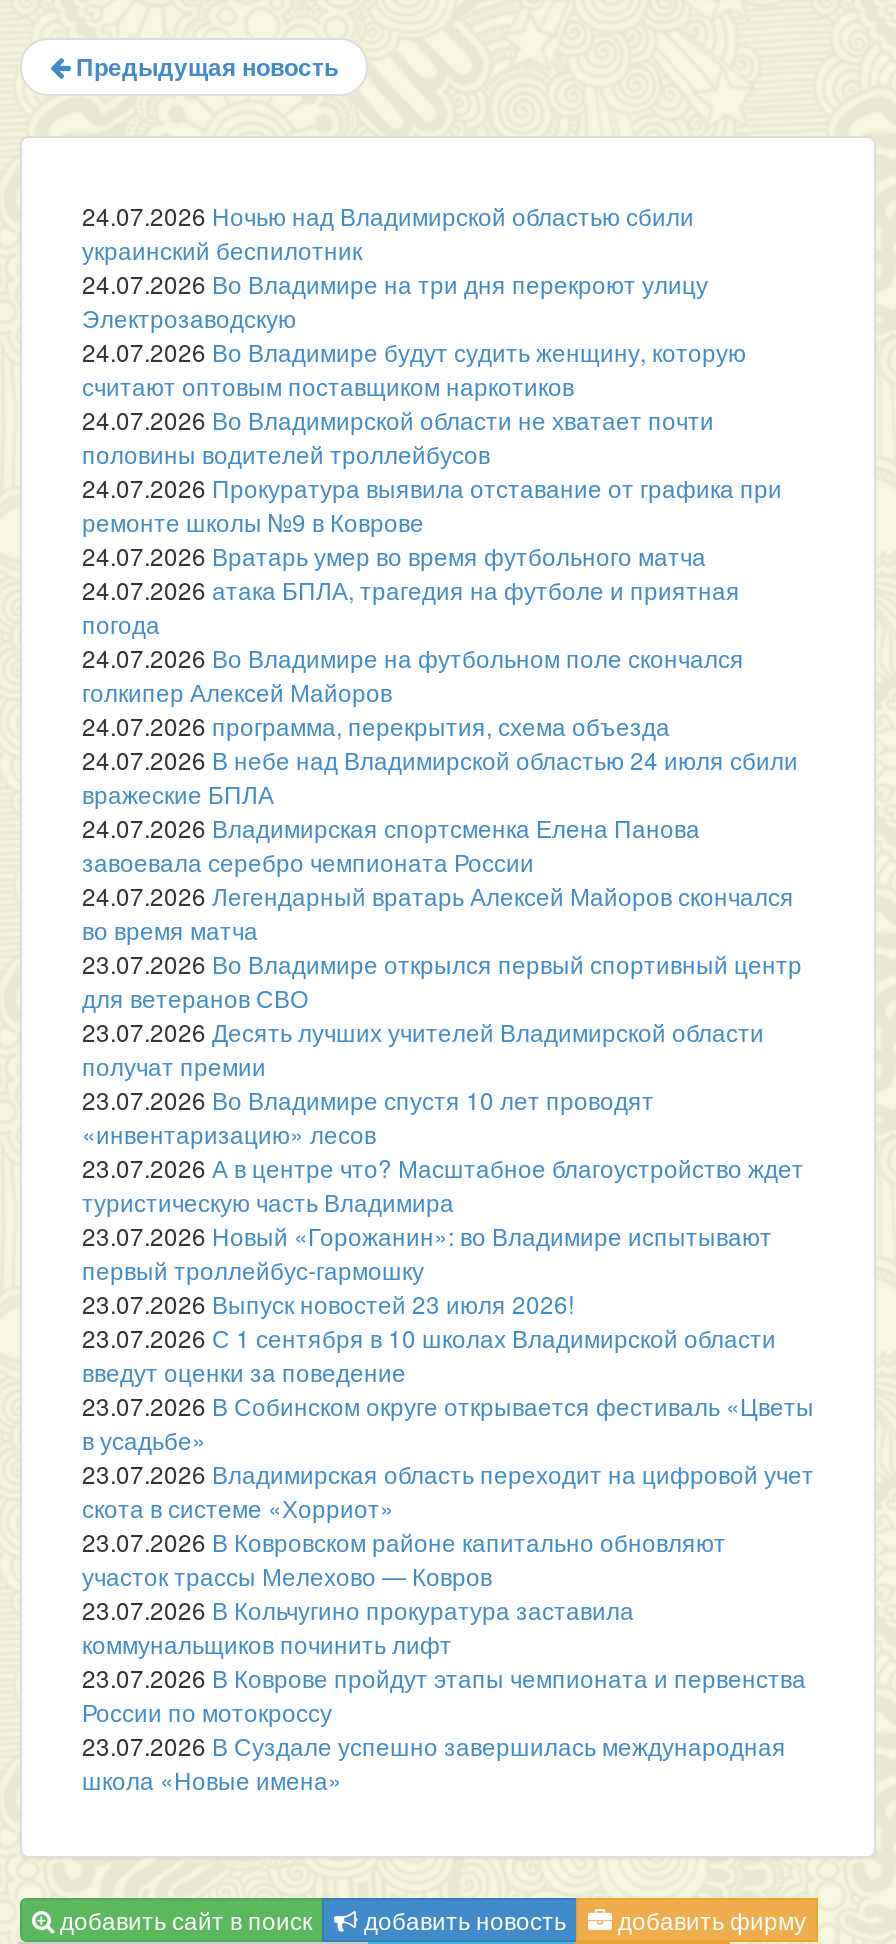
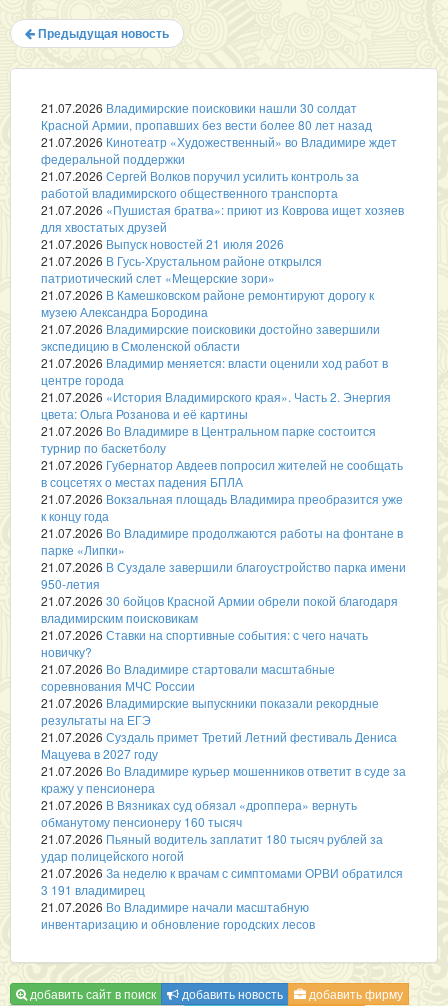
- 24.07.2026 Ночью над Владимирской областью сбили
- украинский беспилотник
- 24.07.2026 Во Владимире на три дня перекроют улицу
- Электрозаводскую
- 24.07.2026 Во Владимире будут судить женщину, которую
- считают оптовым поставщиком наркотиков
- 24.07.2026 Во Владимирской области не хватает почти
- половины водителей троллейбусов
- 24.07.2026 Прокуратура выявила отставание от графика при
- ремонте школы №9 в Коврове
- 24.07.2026 Вратарь умер во время футбольного матча
- 24.07.2026 атака БПЛА, трагедия на футболе и приятная
- погода
- 24.07.2026 Во Владимире на футбольном поле скончался
- голкипер Алексей Майоров
- 24.07.2026 программа, перекрытия, схема объезда
- 24.07.2026 В небе над Владимирской областью 24 июля сбили
- вражеские БПЛА
- 24.07.2026 Владимирская спортсменка Елена Панова
- завоевала серебро чемпионата России
- 24.07.2026 Легендарный вратарь Алексей Майоров скончался
- во время матча
- 23.07.2026 Во Владимире открылся первый спортивный центр
- для ветеранов СВО
- 23.07.2026 Десять лучших учителей Владимирской области
- получат премии
- 23.07.2026 Во Владимире спустя 10 лет проводят
- «инвентаризацию» лесов
- 23.07.2026 А в центре что? Масштабное благоустройство ждет
- туристическую часть Владимира
- 23.07.2026 Новый «Горожанин»: во Владимире испытывают
- первый троллейбус-гармошку
- 23.07.2026 Выпуск новостей 23 июля 2026!
- 23.07.2026 С 1 сентября в 10 школах Владимирской области
- введут оценки за поведение
- 23.07.2026 В Собинском округе открывается фестиваль «Цветы
- в усадьбе»
- 23.07.2026 Владимирская область переходит на цифровой учет
- скота в системе «Хорриот»
- 23.07.2026 В Ковровском районе капитально обновляют
- участок трассы Мелехово — Ковров
- 23.07.2026 В Кольчугино прокуратура заставила
- коммунальщиков починить лифт
- 23.07.2026 В Коврове пройдут этапы чемпионата и первенства
- России по мотокроссу
- 23.07.2026 В Суздале успешно завершилась международная
- школа «Новые имена»
+ 21.07.2026 Владимирские поисковики нашли 30 солдат
+ Красной Армии, пропавших без вести более 80 лет назад
+ 21.07.2026 Кинотеатр «Художественный» во Владимире ждет
+ федеральной поддержки
+ 21.07.2026 Сергей Волков поручил усилить контроль за
+ работой владимирского общественного транспорта
+ 21.07.2026 «Пушистая братва»: приют из Коврова ищет хозяев
+ для хвостатых друзей
+ 21.07.2026 Выпуск новостей 21 июля 2026
+ 21.07.2026 В Гусь-Хрустальном районе открылся
+ патриотический слет «Мещерские зори»
+ 21.07.2026 В Камешковском районе ремонтируют дорогу к
+ музею Александра Бородина
+ 21.07.2026 Владимирские поисковики достойно завершили
+ экспедицию в Смоленской области
+ 21.07.2026 Владимир меняется: власти оценили ход работ в
+ центре города
+ 21.07.2026 «История Владимирского края». Часть 2. Энергия
+ цвета: Ольга Розанова и её картины
+ 21.07.2026 Во Владимире в Центральном парке состоится
+ турнир по баскетболу
+ 21.07.2026 Губернатор Авдеев попросил жителей не сообщать
+ в соцсетях о местах падения БПЛА
+ 21.07.2026 Вокзальная площадь Владимира преобразится уже
+ к концу года
+ 21.07.2026 Во Владимире продолжаются работы на фонтане в
+ парке «Липки»
+ 21.07.2026 В Суздале завершили благоустройство парка имени
+ 950-летия
+ 21.07.2026 30 бойцов Красной Армии обрели покой благодаря
+ владимирским поисковикам
+ 21.07.2026 Ставки на спортивные события: с чего начать
+ новичку?
+ 21.07.2026 Во Владимире стартовали масштабные
+ соревнования МЧС России
+ 21.07.2026 Владимирские выпускники показали рекордные
+ результаты на ЕГЭ
+ 21.07.2026 Суздаль примет Третий Летний фестиваль Дениса
+ Мацуева в 2027 году
+ 21.07.2026 Во Владимире курьер мошенников ответит в суде за
+ кражу у пенсионера
+ 21.07.2026 В Вязниках суд обязал «дроппера» вернуть
+ обманутому пенсионеру 160 тысяч
+ 21.07.2026 Пьяный водитель заплатит 180 тысяч рублей за
+ удар полицейского ногой
+ 21.07.2026 За неделю к врачам с симптомами ОРВИ обратился
+ 3 191 владимирец
+ 21.07.2026 Во Владимире начали масштабную
+ инвентаризацию и обновление городских лесов
